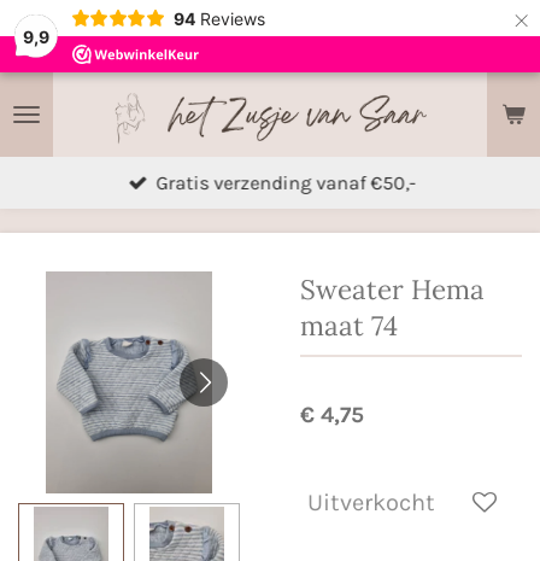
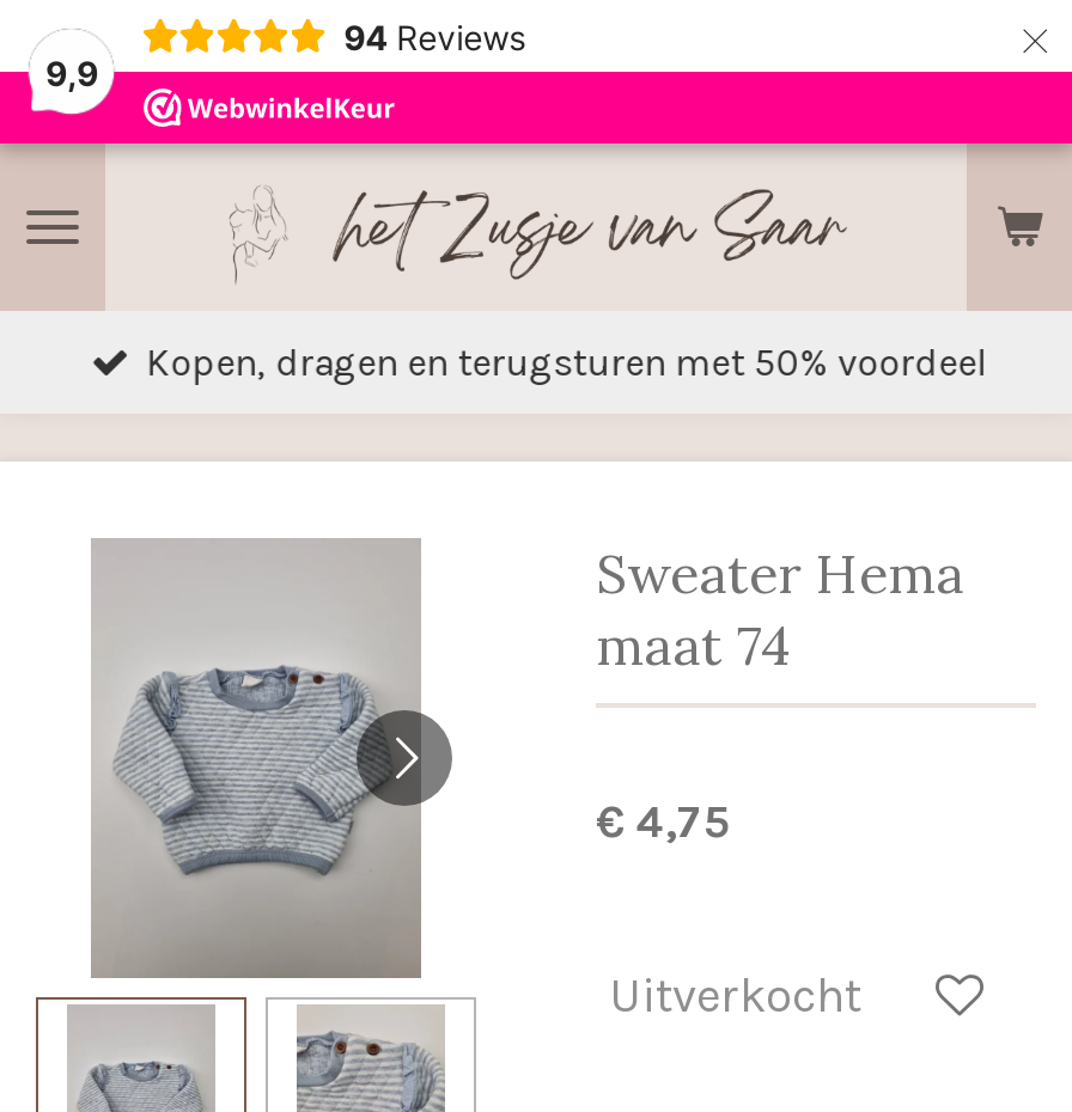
- Gratis verzending vanaf €50,-
+ Kopen, dragen en terugsturen met 50% voordeel
